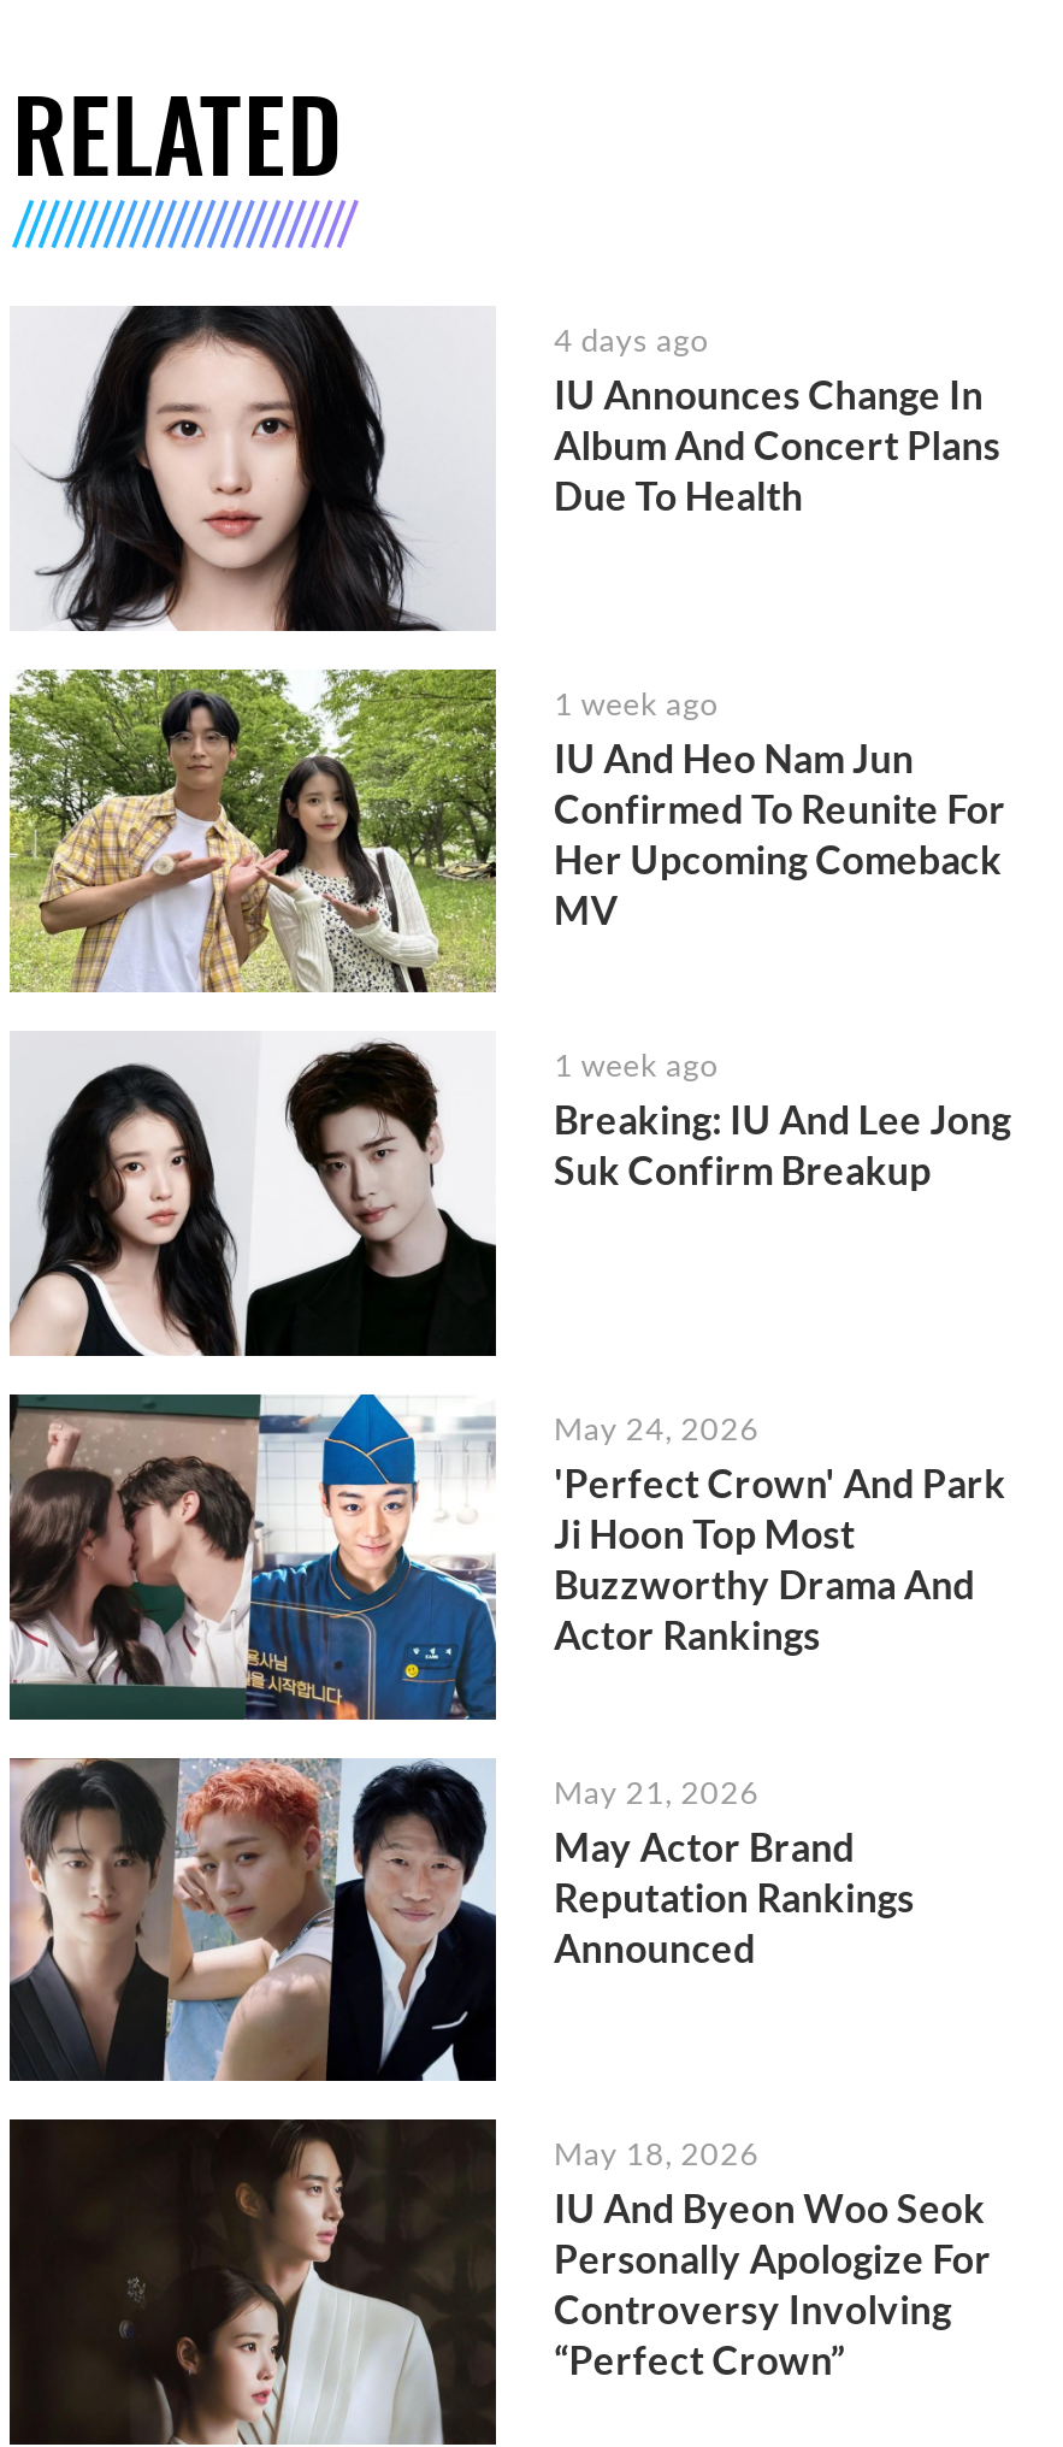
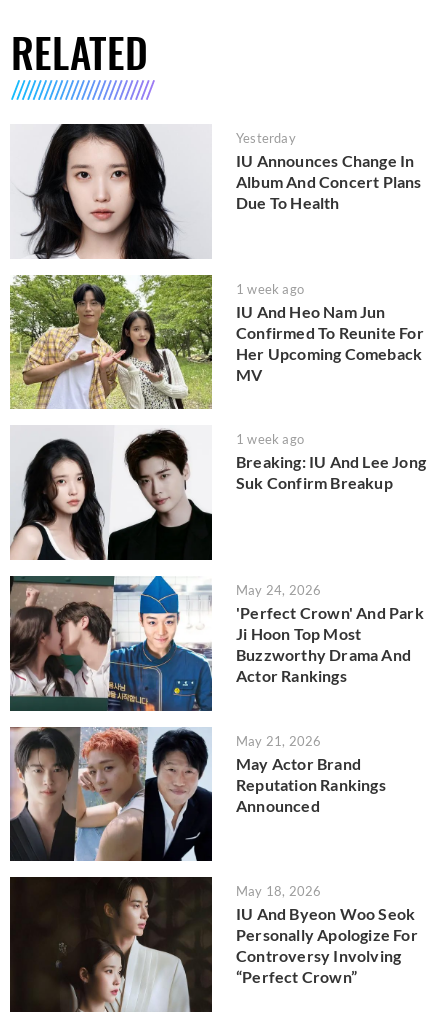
- 4 days ago
+ Yesterday
